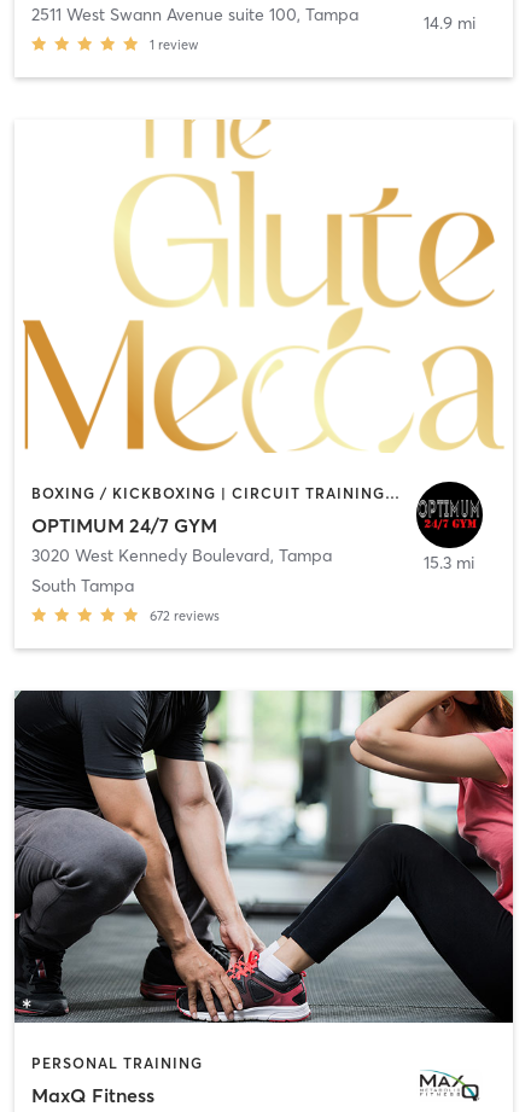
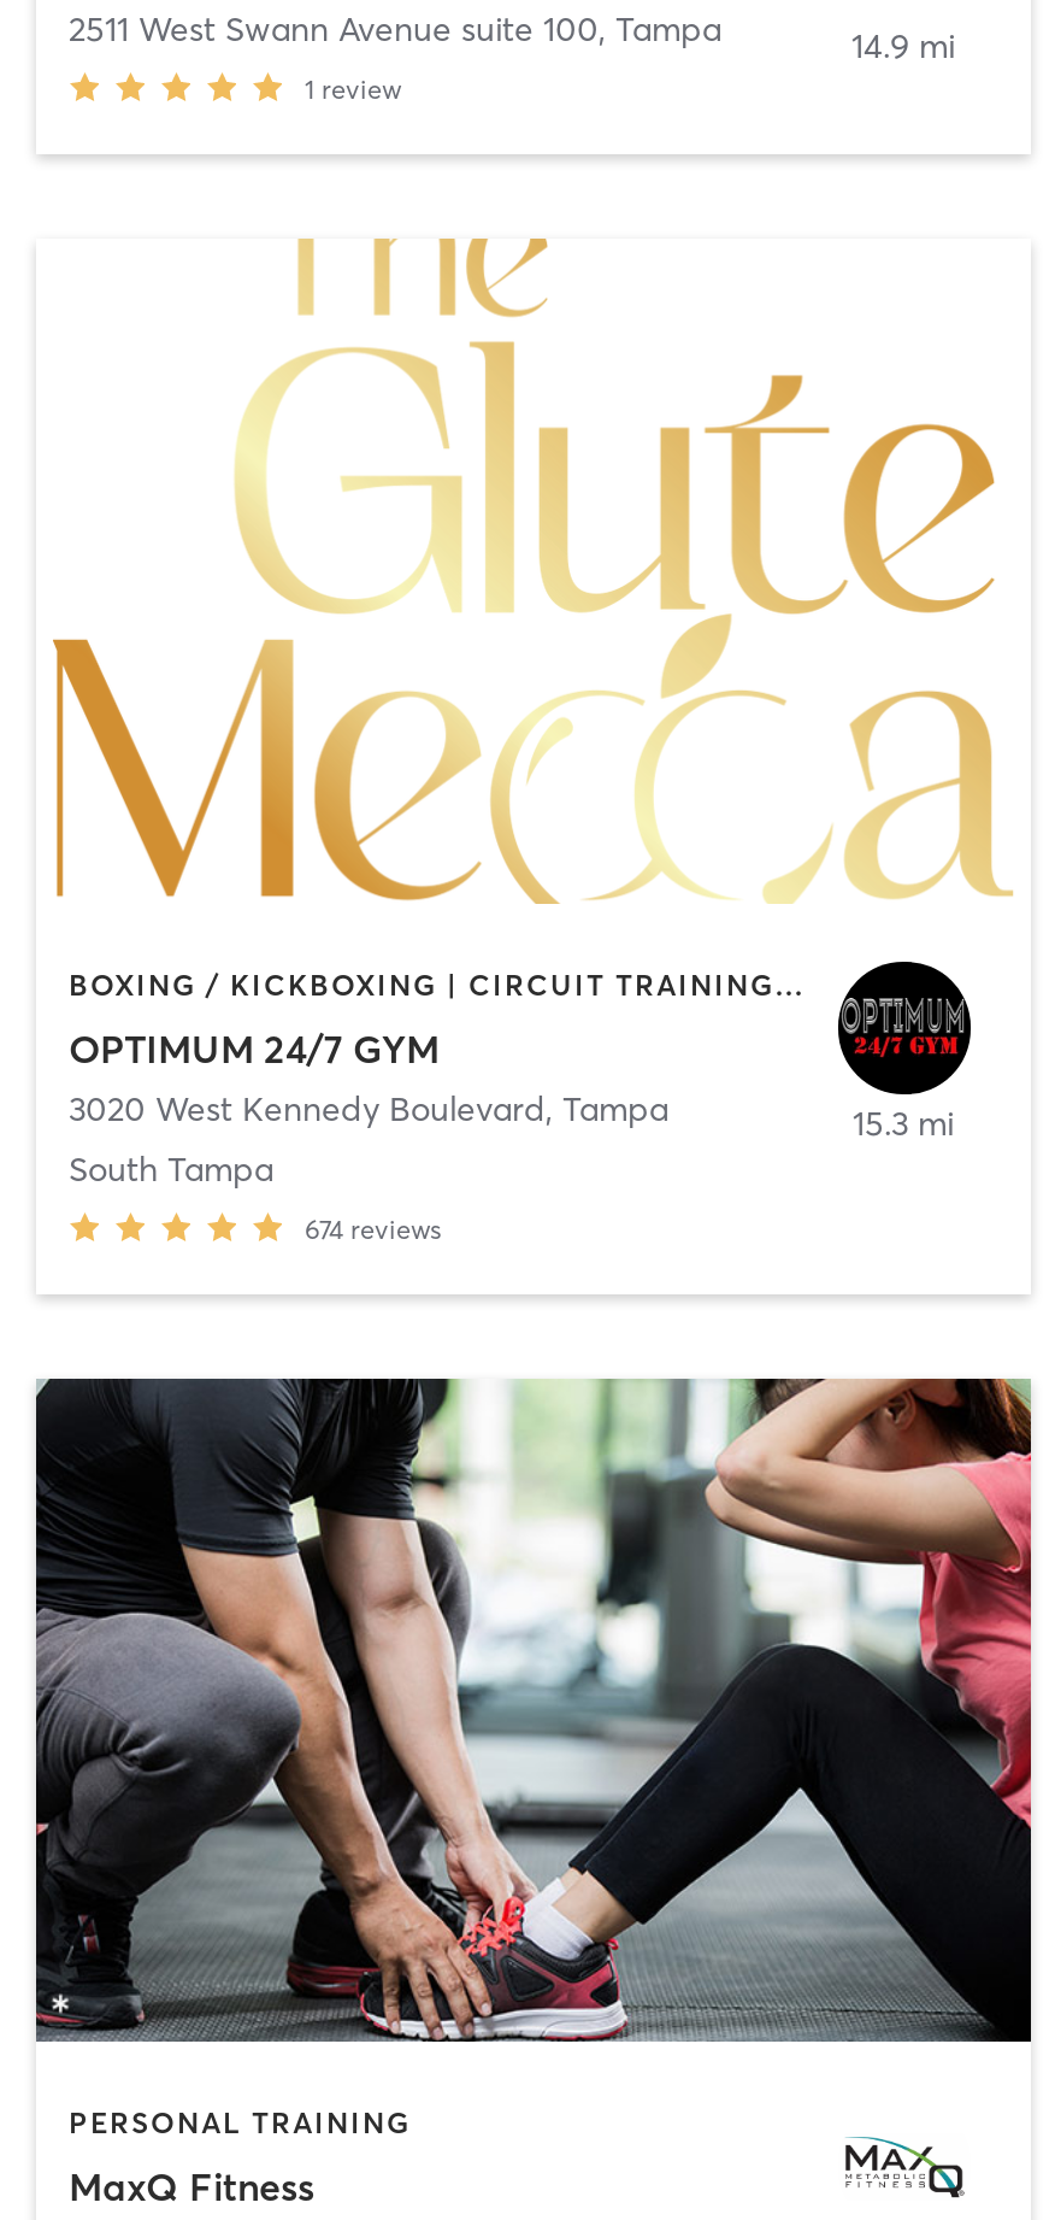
- 672 reviews
+ 674 reviews
